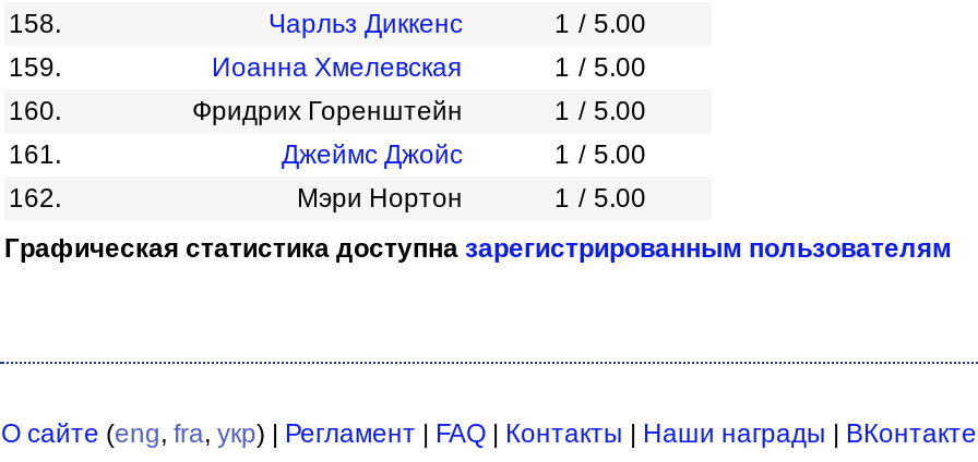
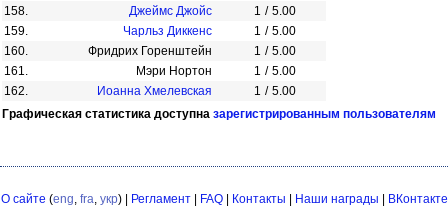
moved down: Чарльз Диккенс

moved down: Иоанна Хмелевская

moved up: Джеймс Джойс

moved up: Мэри Нортон
